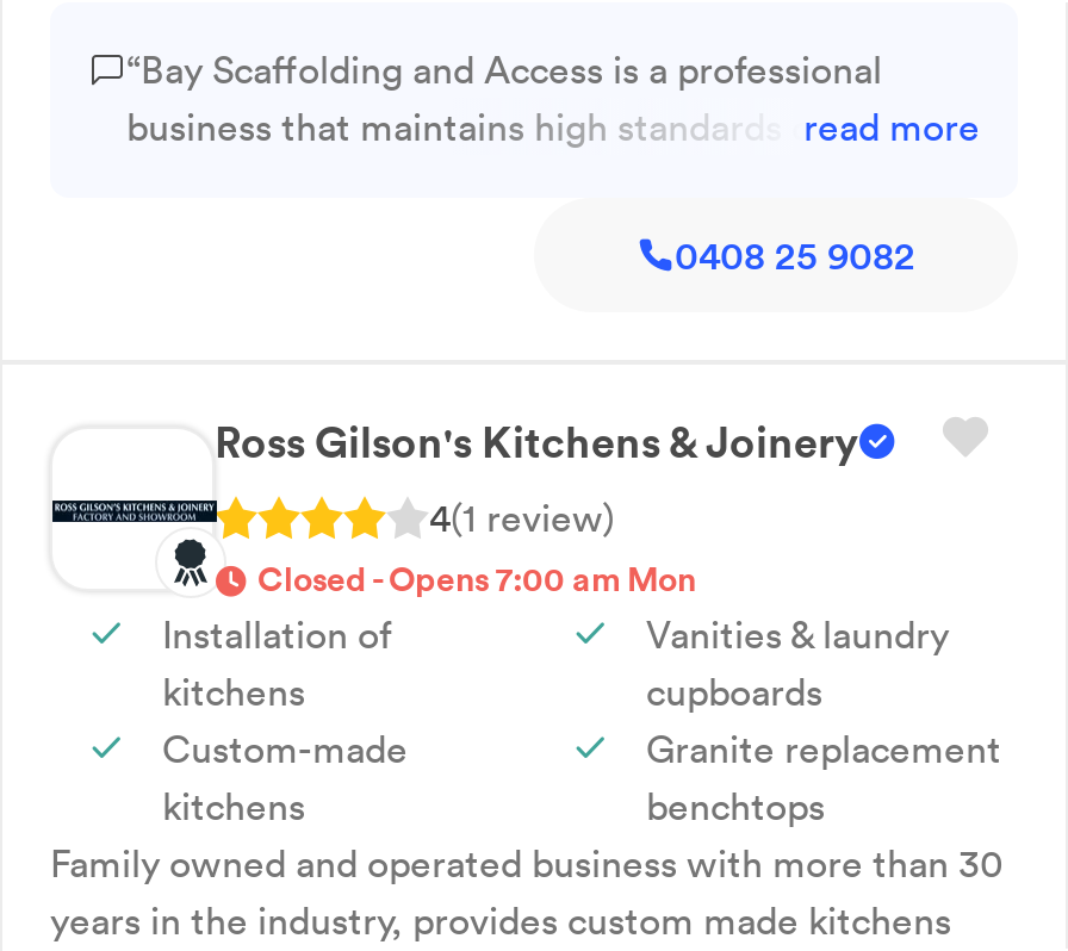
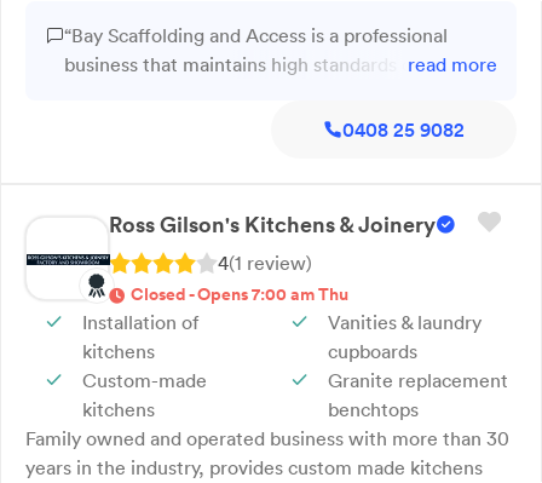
- Closed - Opens 7:00 am Mon
+ Closed - Opens 7:00 am Thu
